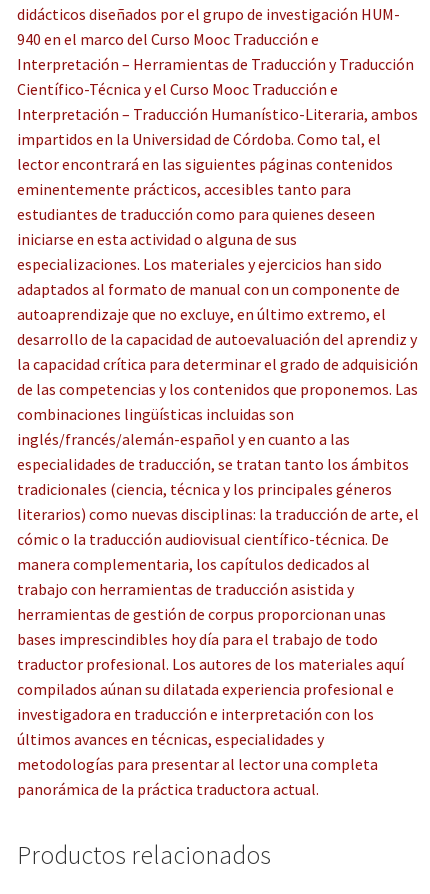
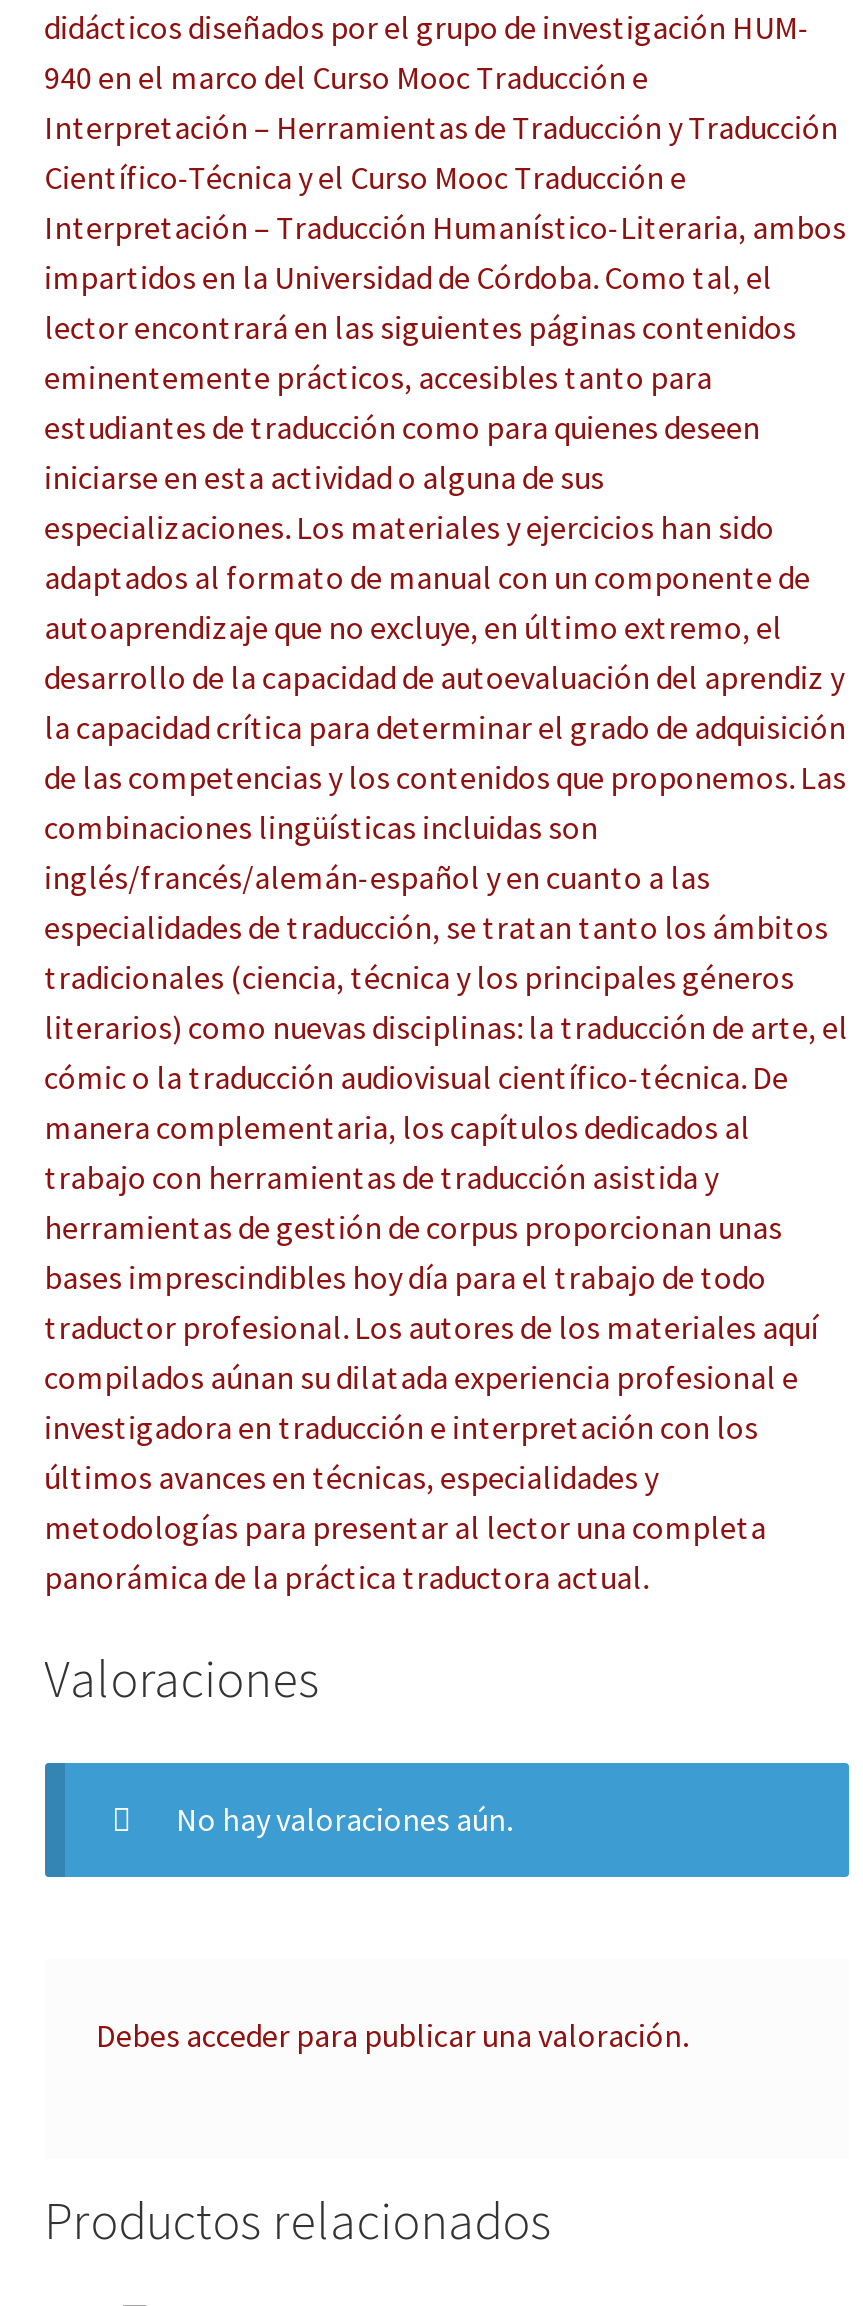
+ Valoraciones
+ No hay valoraciones aún.

+ Debes acceder para publicar una valoración.
